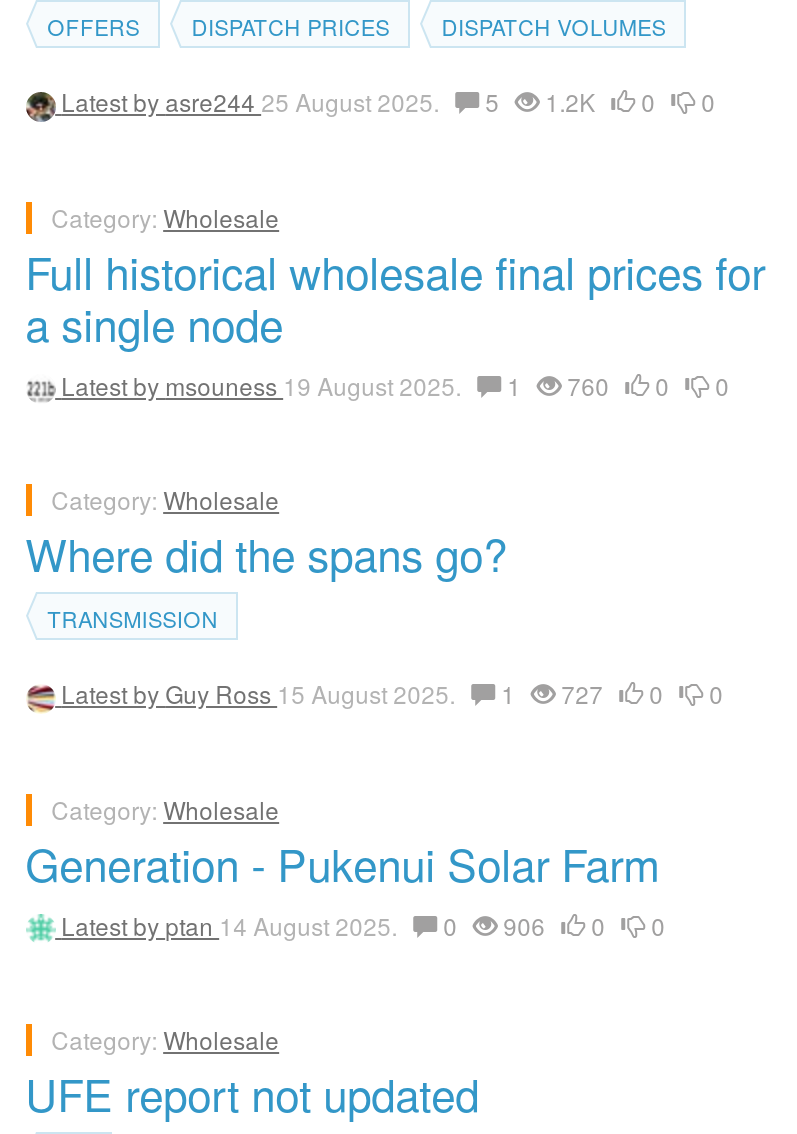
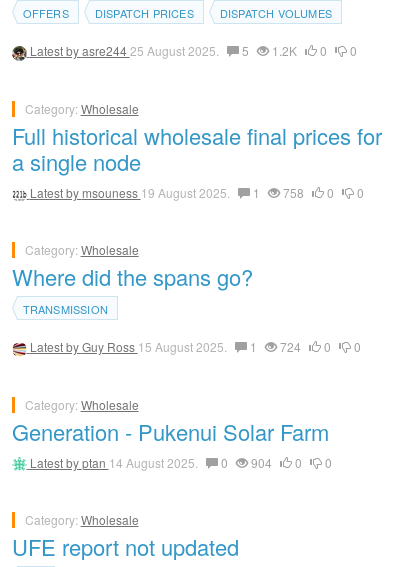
- Latest by msouness 19 August 2025. 1 760 0 0
+ Latest by msouness 19 August 2025. 1 758 0 0

- Latest by Guy Ross 15 August 2025. 1 727 0 0
+ Latest by Guy Ross 15 August 2025. 1 724 0 0

- Latest by ptan 14 August 2025. 0 906 0 0
+ Latest by ptan 14 August 2025. 0 904 0 0
